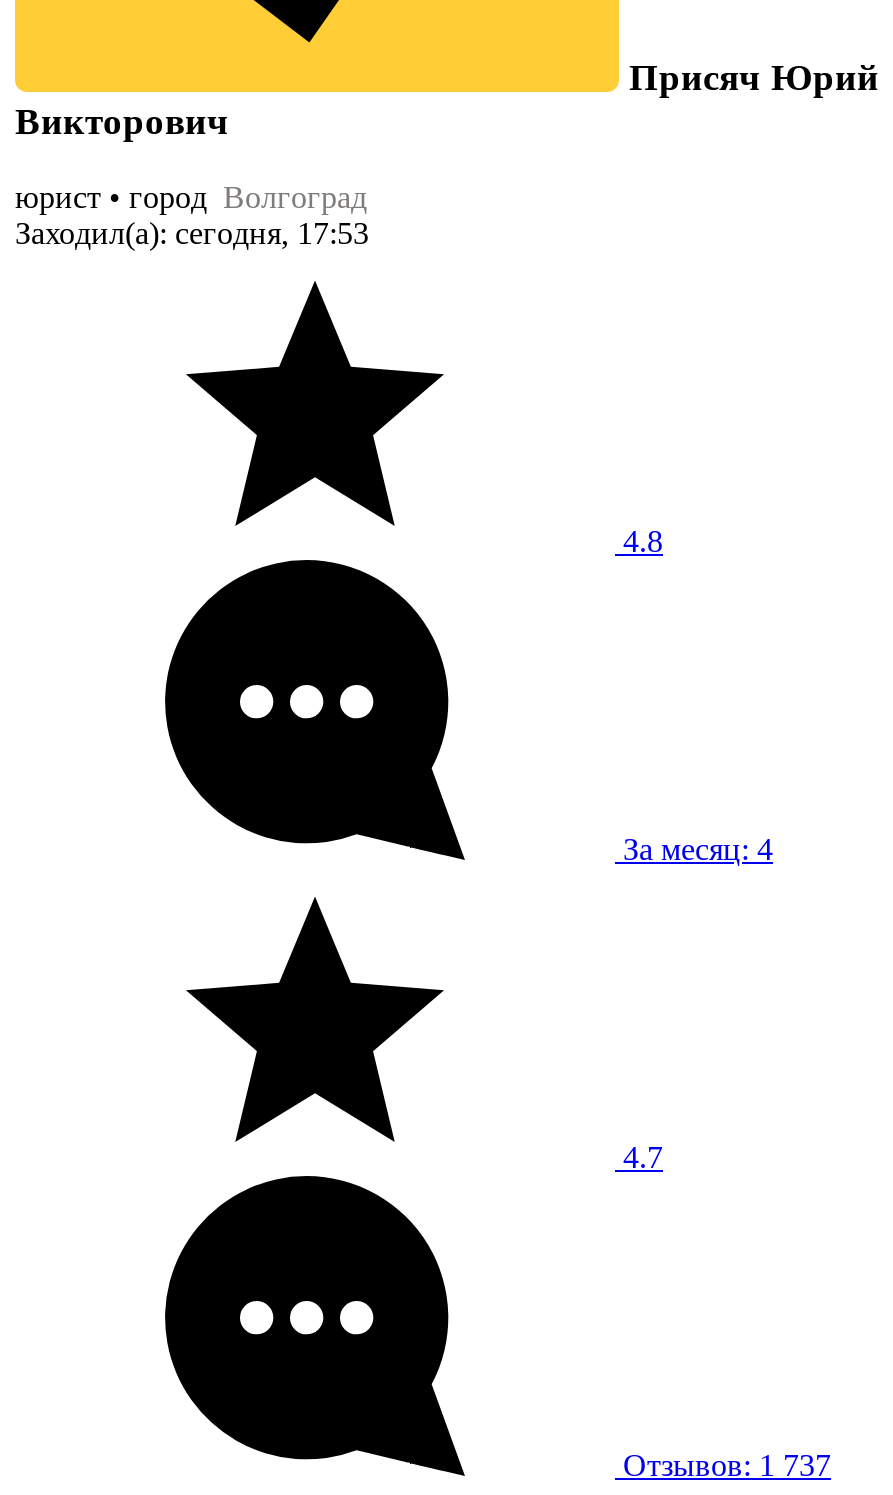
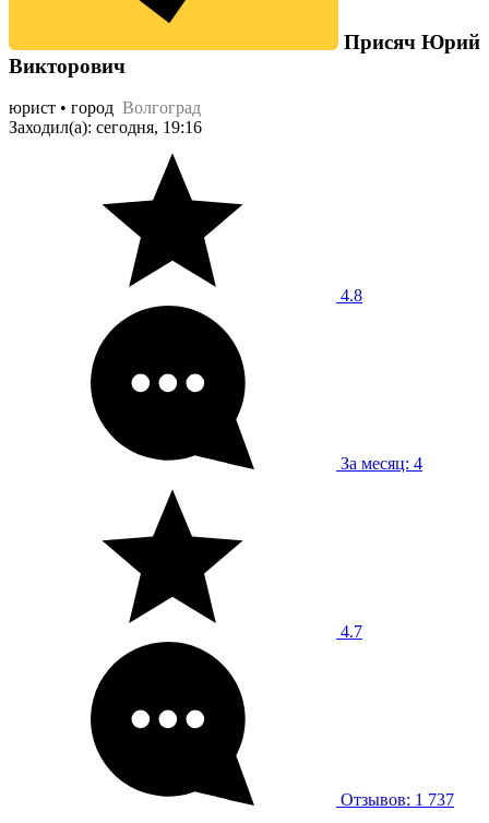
- Заходил(а): сегодня, 17:53
+ Заходил(а): сегодня, 19:16
